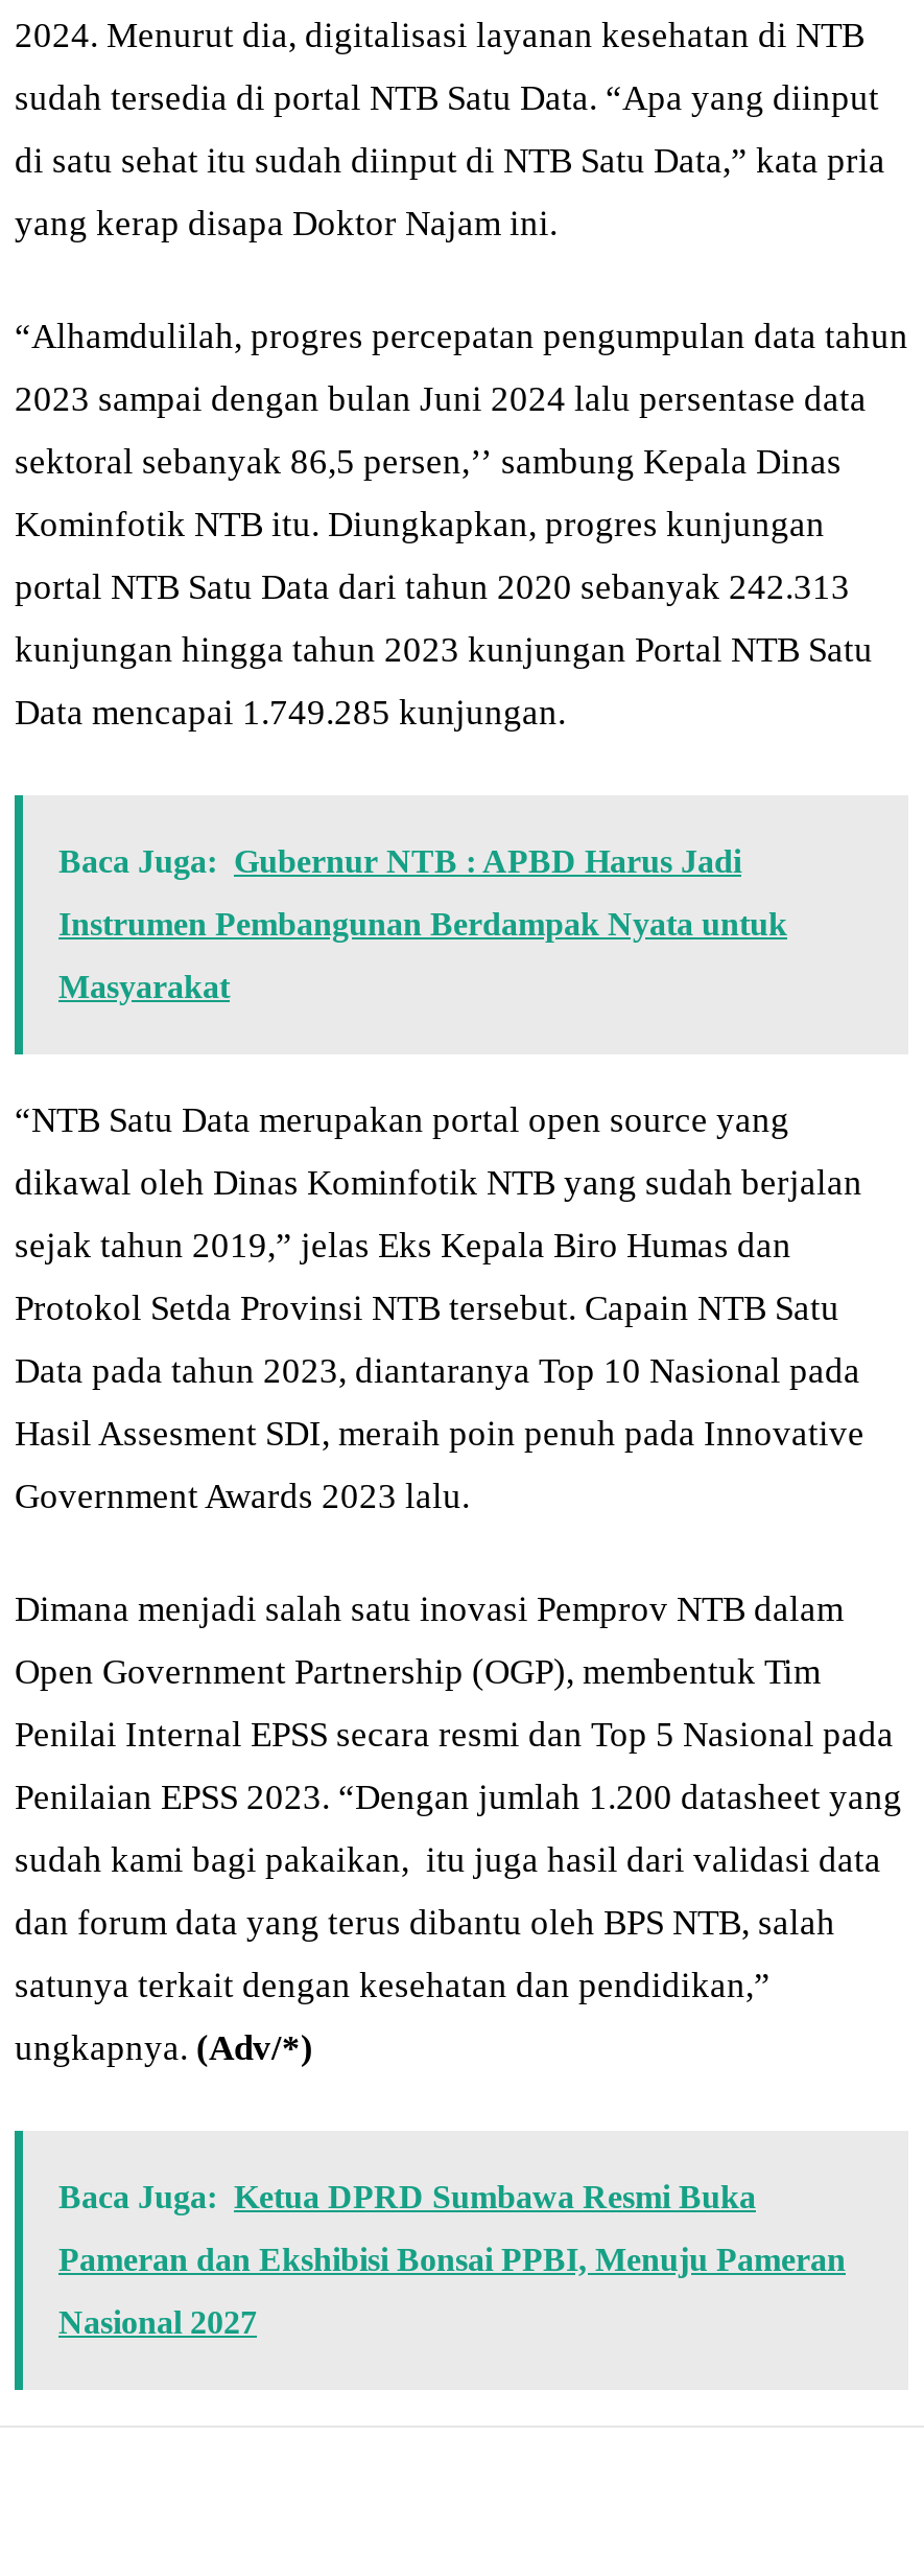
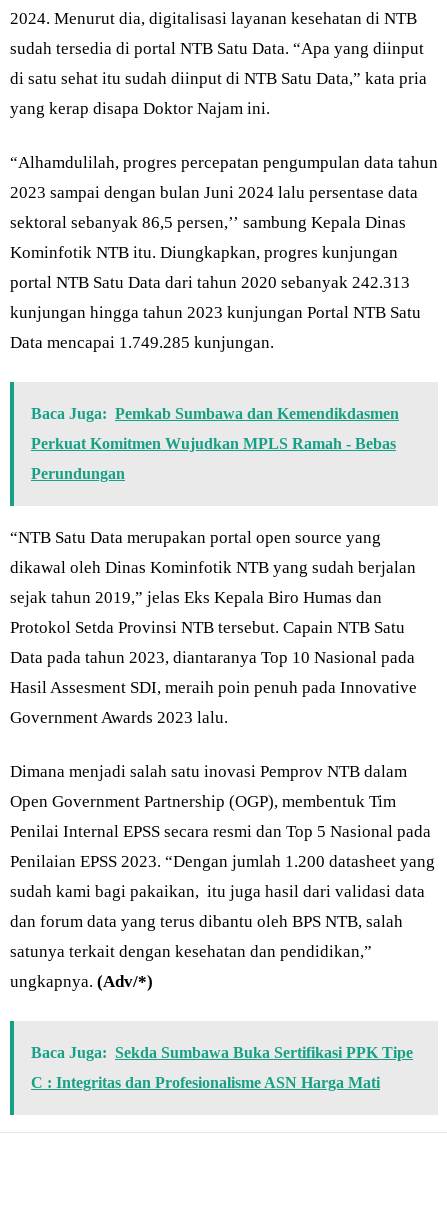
- Baca Juga: Gubernur NTB : APBD Harus Jadi
+ Baca Juga: Pemkab Sumbawa dan Kemendikdasmen

- Instrumen Pembangunan Berdampak Nyata untuk
+ Perkuat Komitmen Wujudkan MPLS Ramah - Bebas

- Masyarakat
+ Perundungan

- Baca Juga: Ketua DPRD Sumbawa Resmi Buka
- Pameran dan Ekshibisi Bonsai PPBI, Menuju Pameran
- Nasional 2027
+ Baca Juga: Sekda Sumbawa Buka Sertifikasi PPK Tipe
+ C : Integritas dan Profesionalisme ASN Harga Mati
